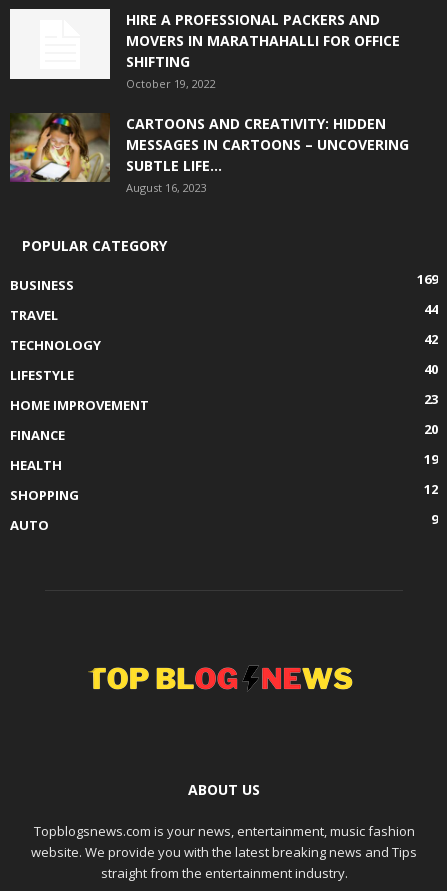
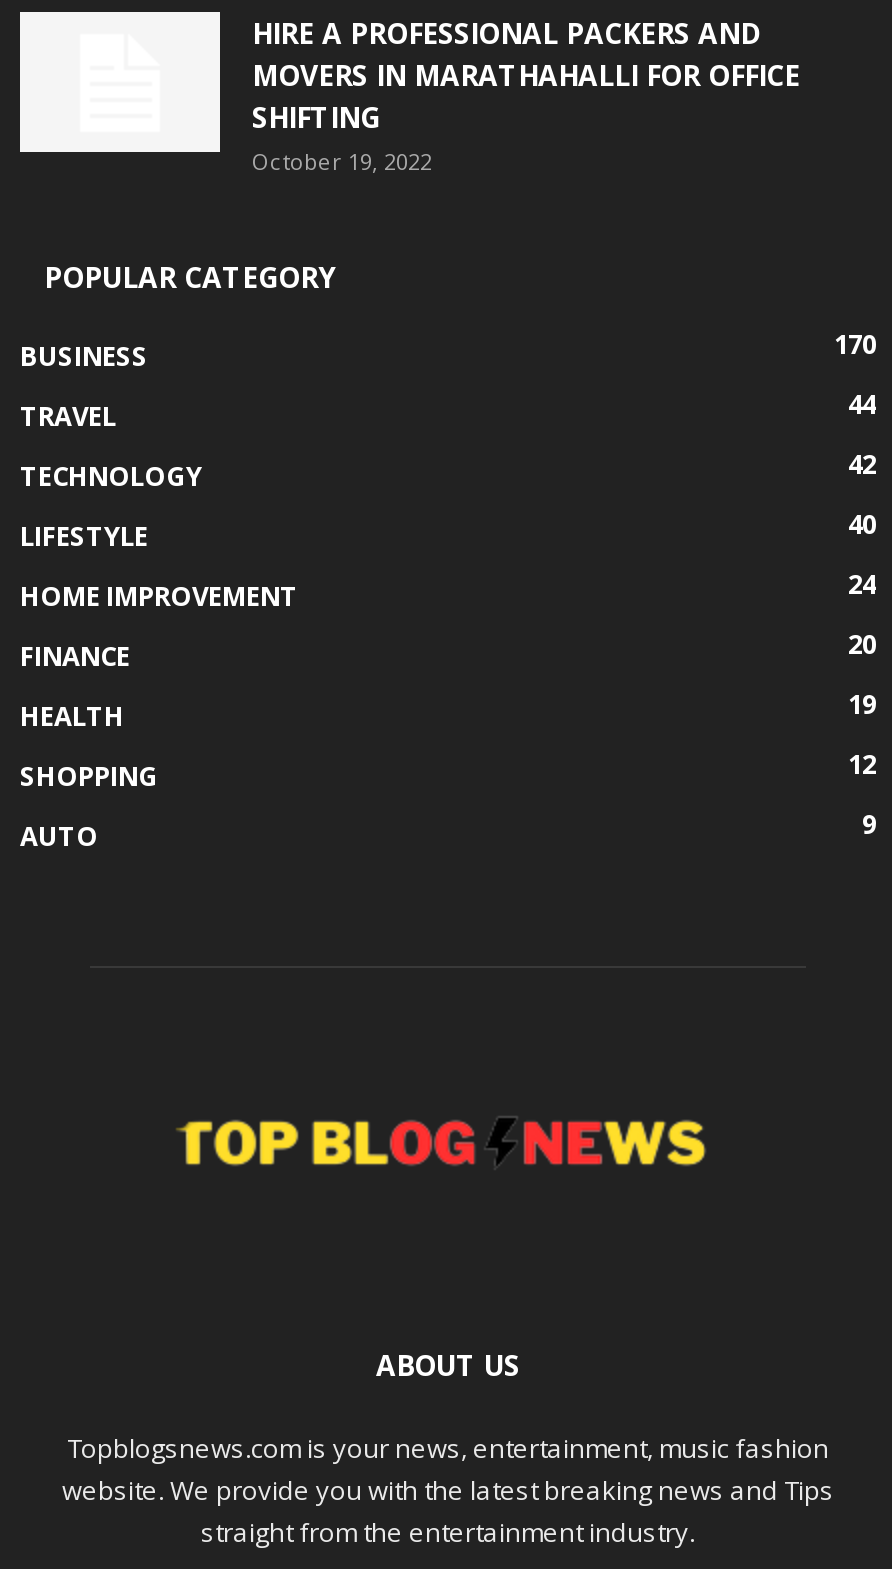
- [image]
- CARTOONS AND CREATIVITY: HIDDEN
- MESSAGES IN CARTOONS – UNCOVERING
- SUBTLE LIFE...
- August 16, 2023

- 169
+ 170

- 23
+ 24
